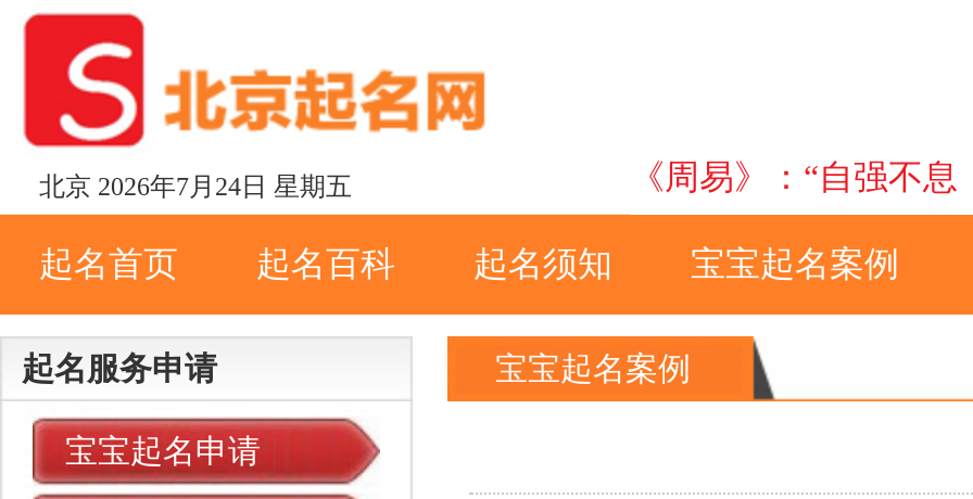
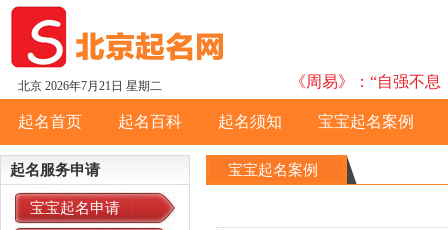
- 北京2026年7月24日 星期五
+ 北京2026年7月21日 星期二
